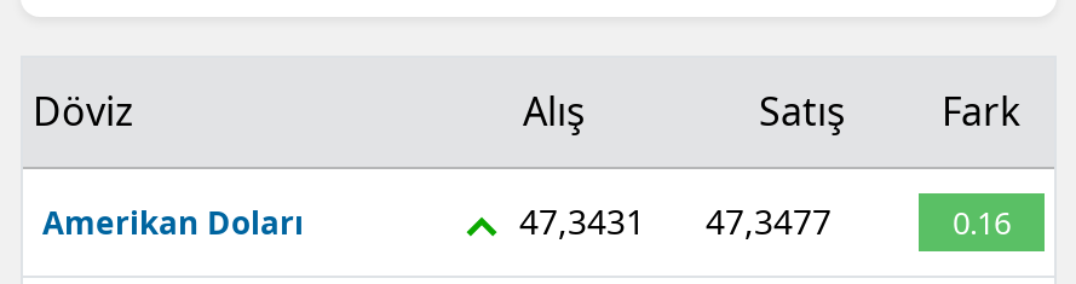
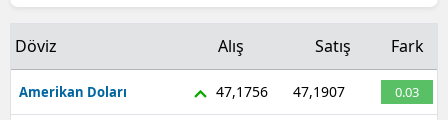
- 47,3431
+ 47,1756

- 47,3477
+ 47,1907

- 0.16
+ 0.03
